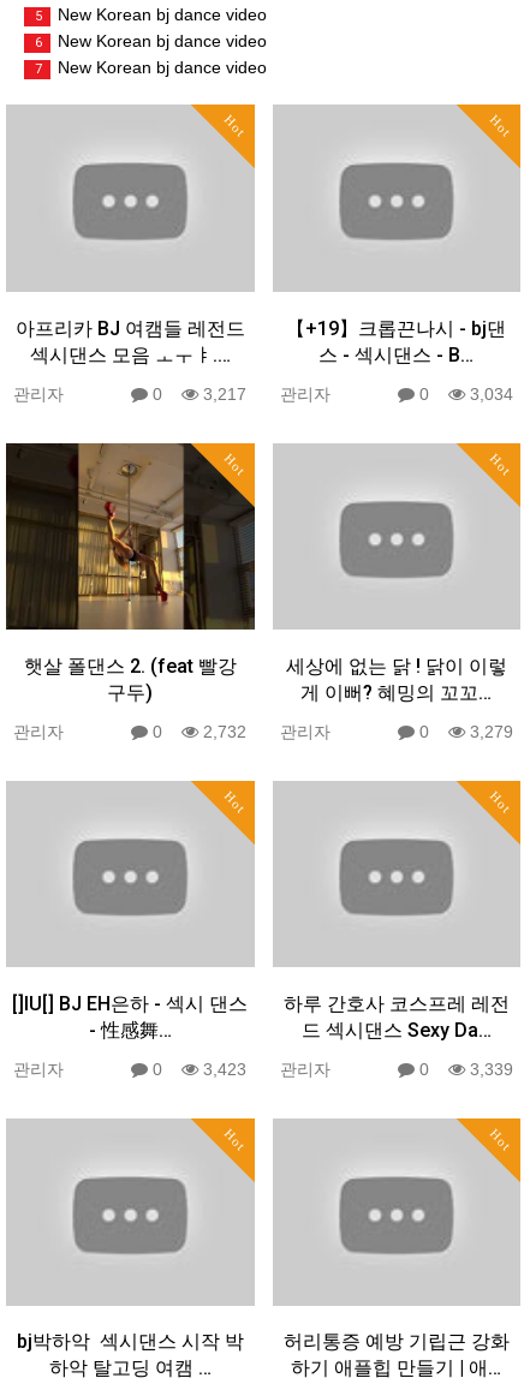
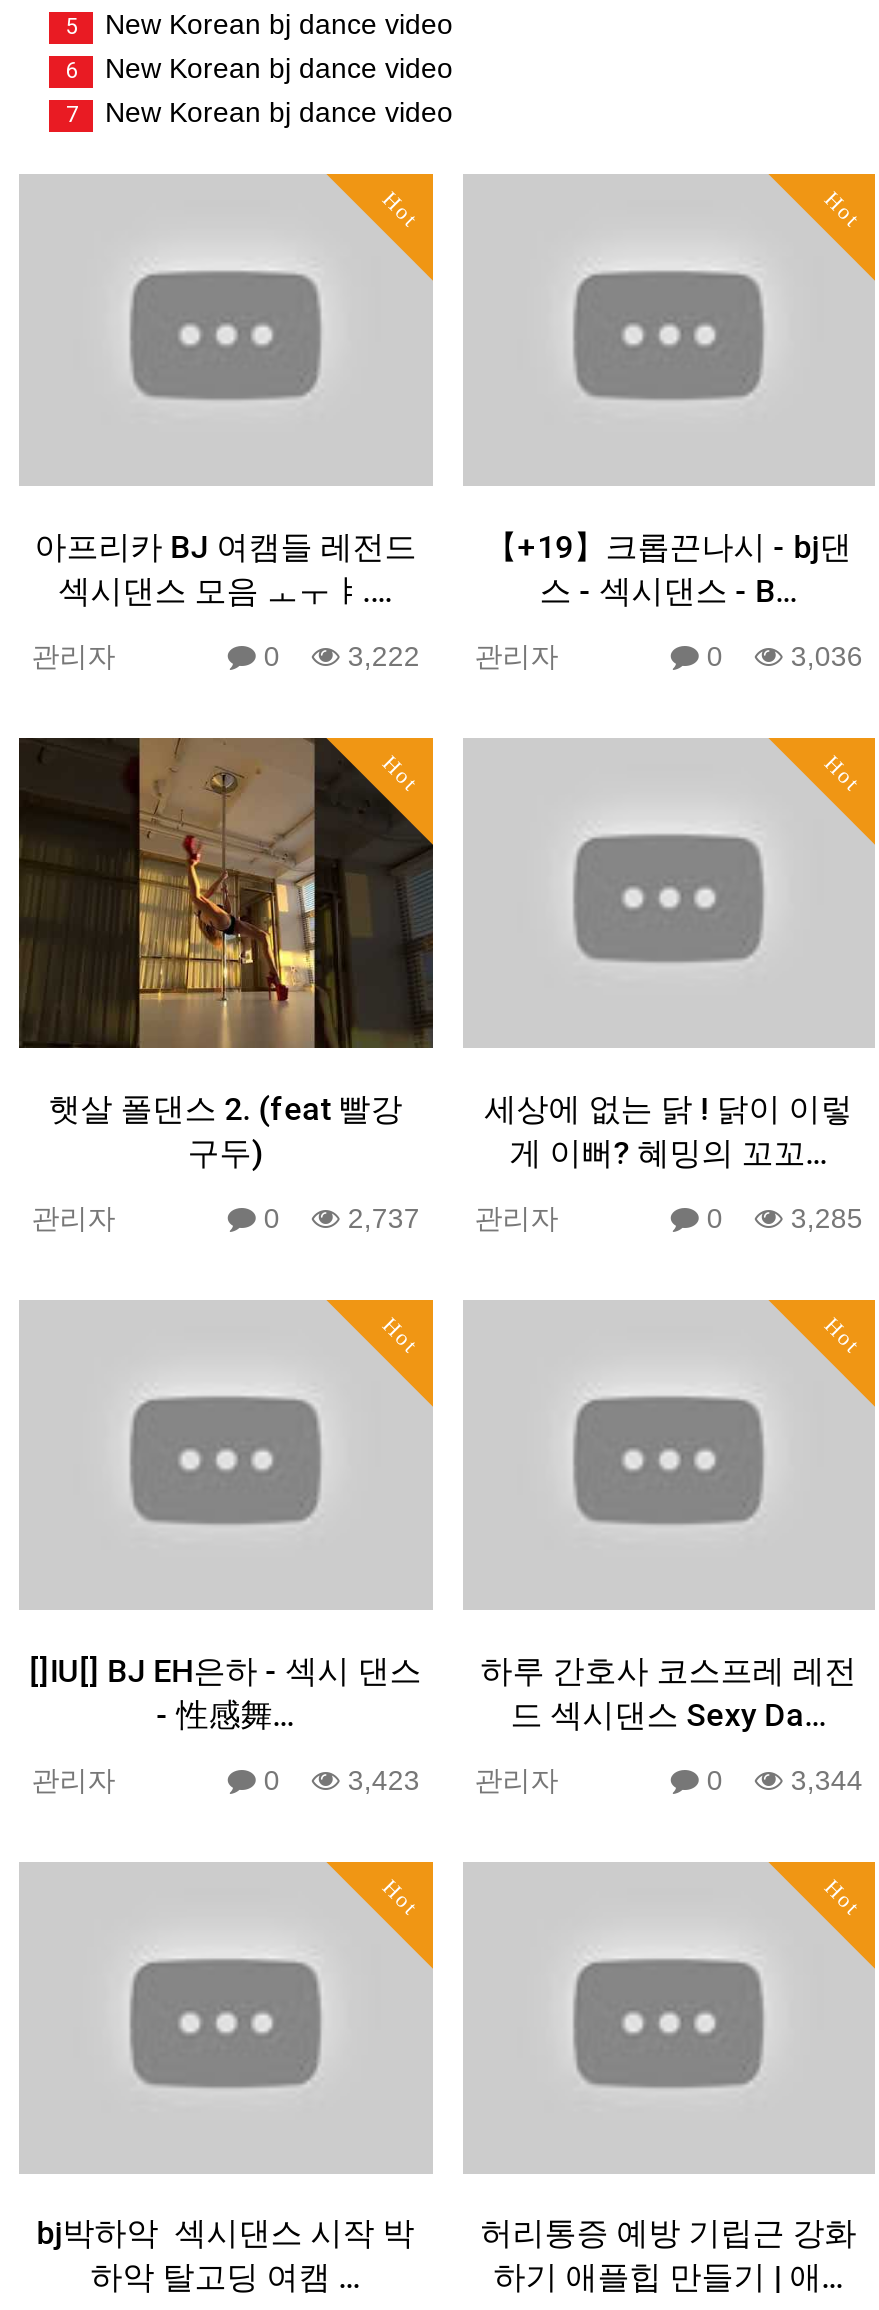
- 0 3,217 관리자
+ 0 3,222 관리자

- 0 3,034
+ 0 3,036

- 0 2,732 관리자
+ 0 2,737 관리자

- 0 3,279
+ 0 3,285

- 0 3,339
+ 0 3,344
